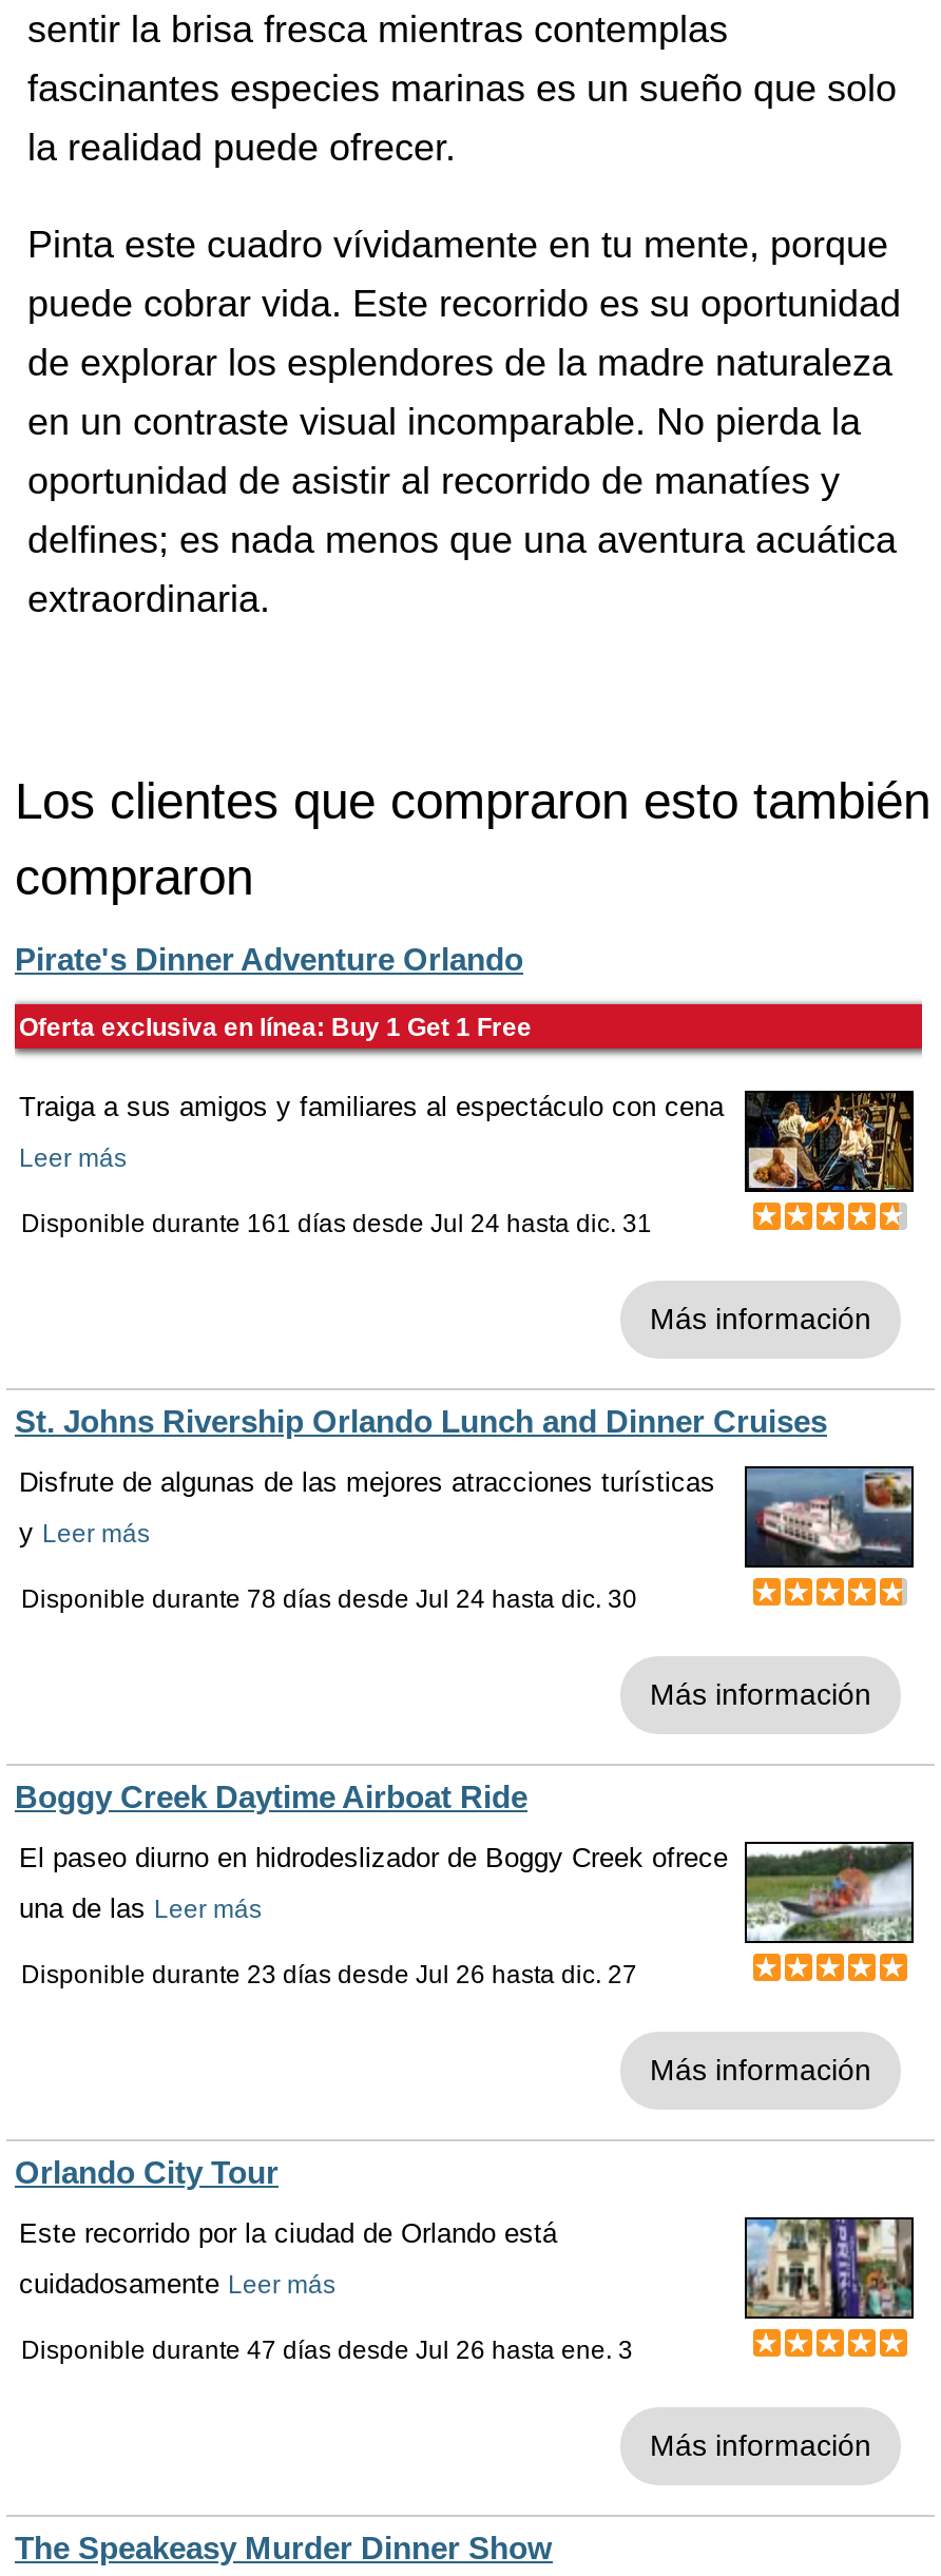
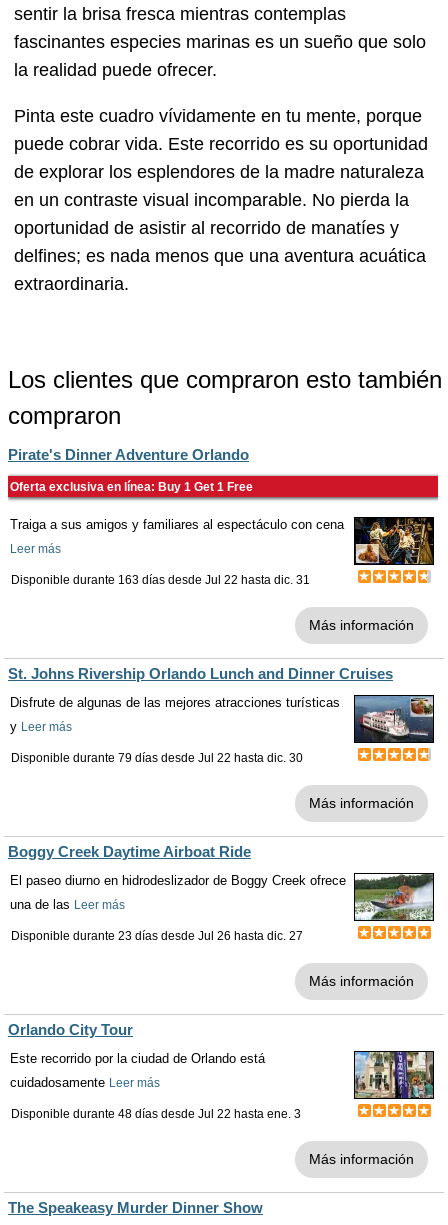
- Disponible durante 161 días desde Jul 24 hasta dic. 31
+ Disponible durante 163 días desde Jul 22 hasta dic. 31

- Disponible durante 78 días desde Jul 24 hasta dic. 30
+ Disponible durante 79 días desde Jul 22 hasta dic. 30

- Disponible durante 47 días desde Jul 26 hasta ene. 3
+ Disponible durante 48 días desde Jul 22 hasta ene. 3
